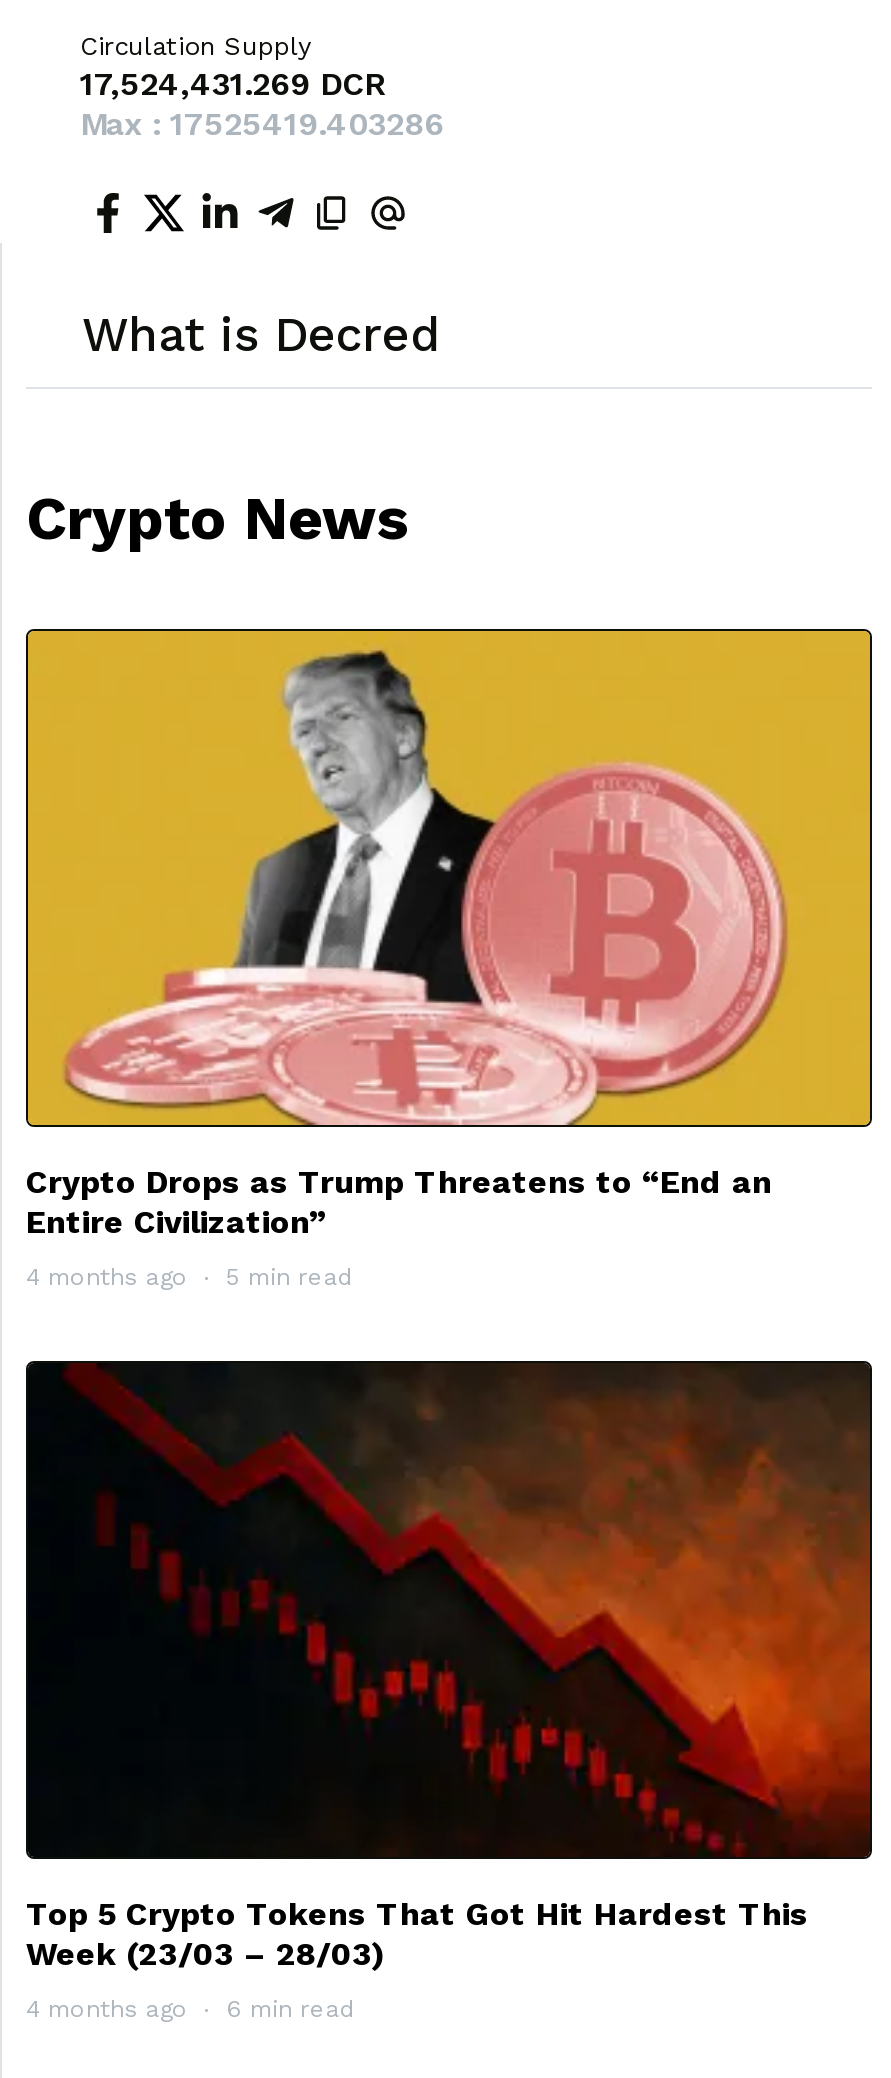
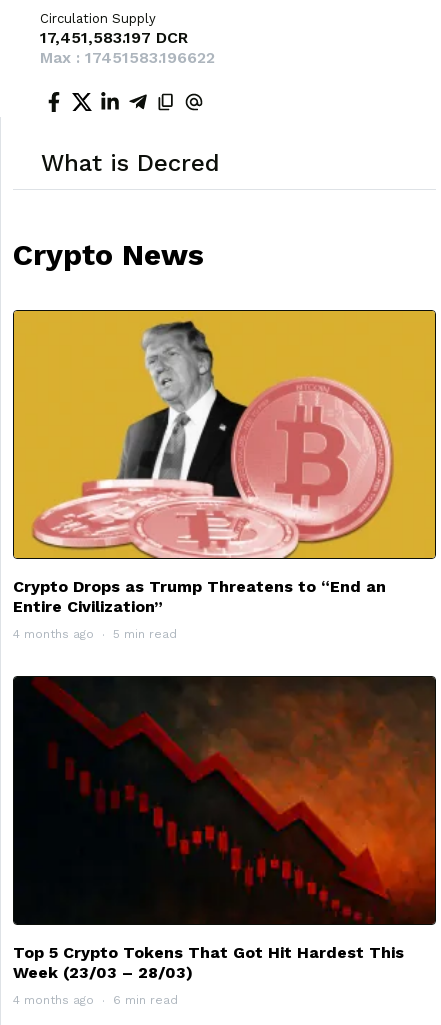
- 17,524,431.269 DCR
+ 17,451,583.197 DCR

- Max : 17525419.403286
+ Max : 17451583.196622
